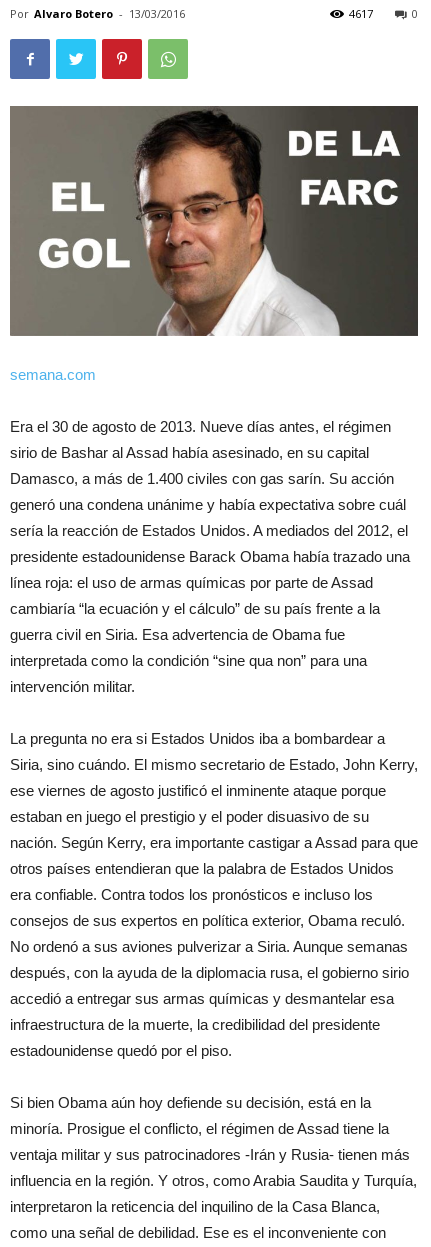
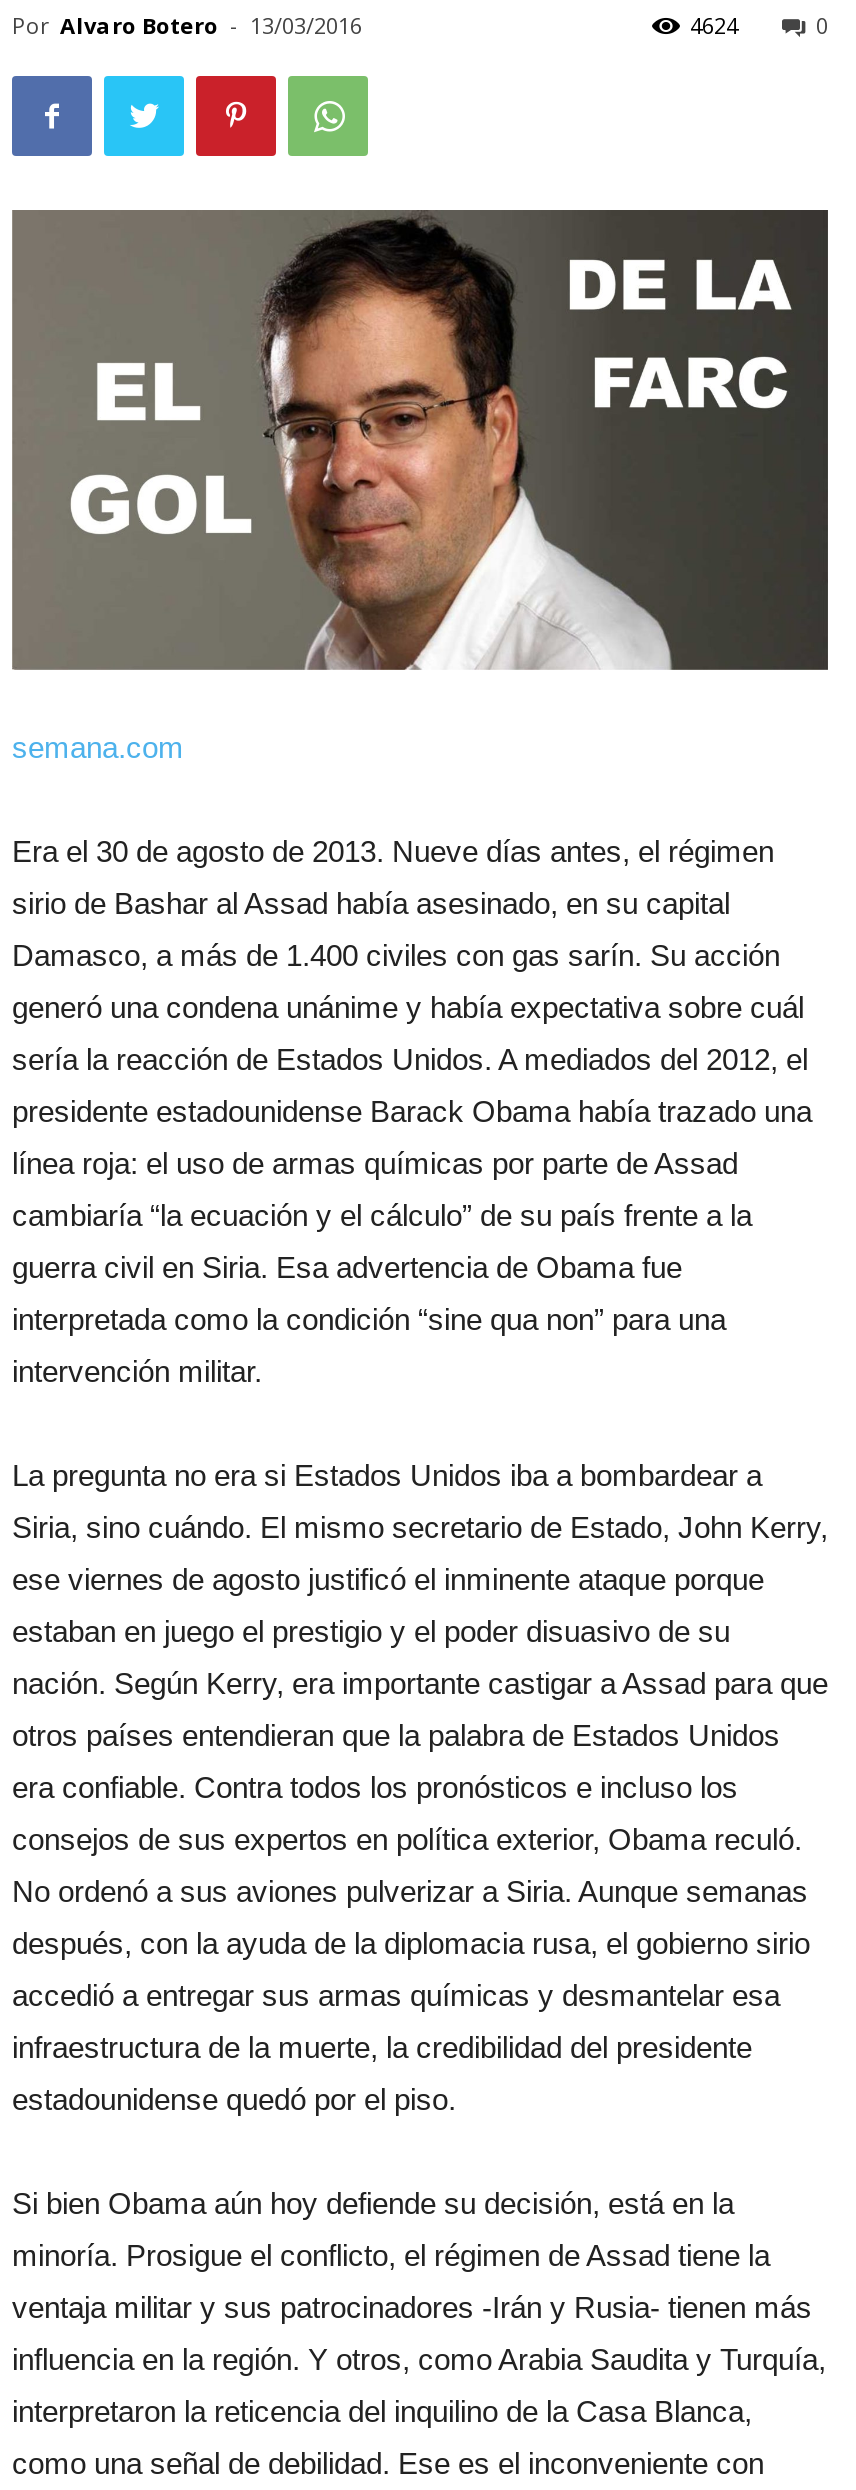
- 4617
+ 4624
